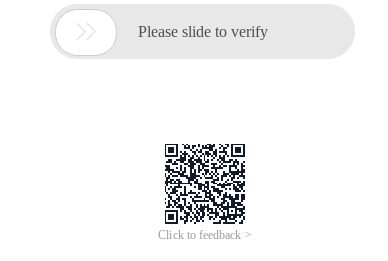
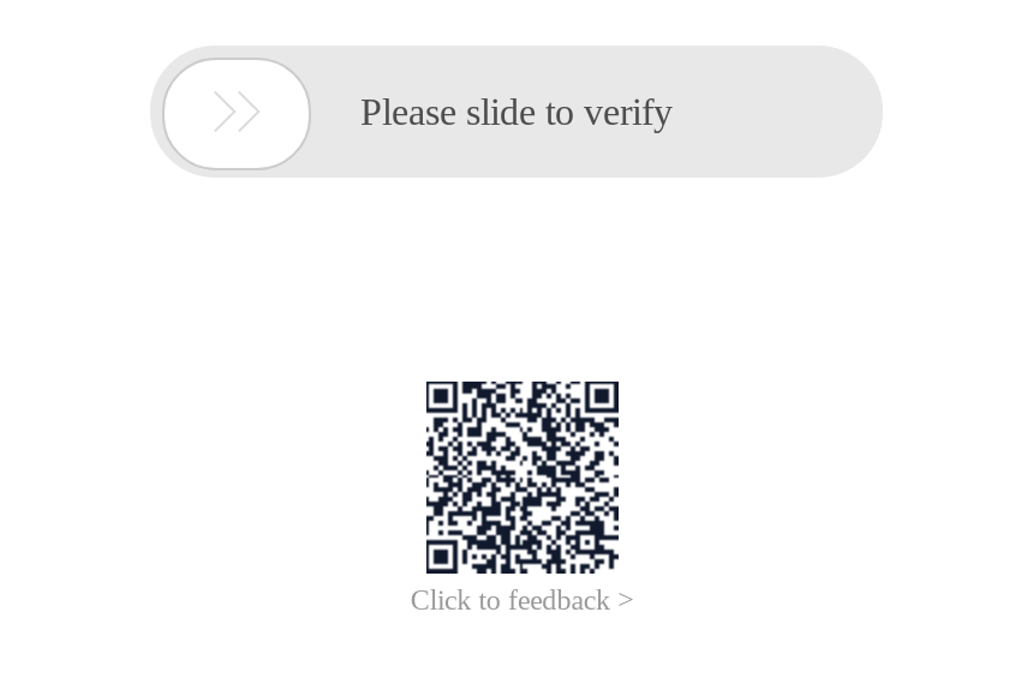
- [image]
+ [image]
